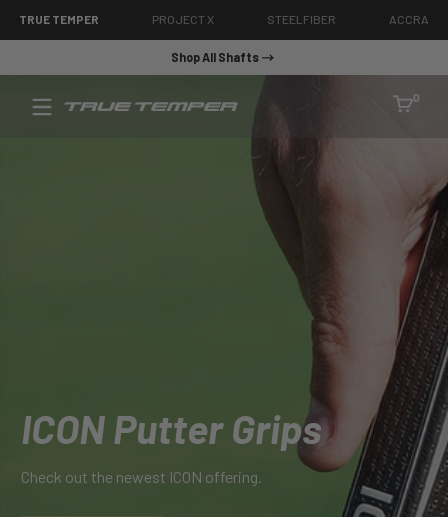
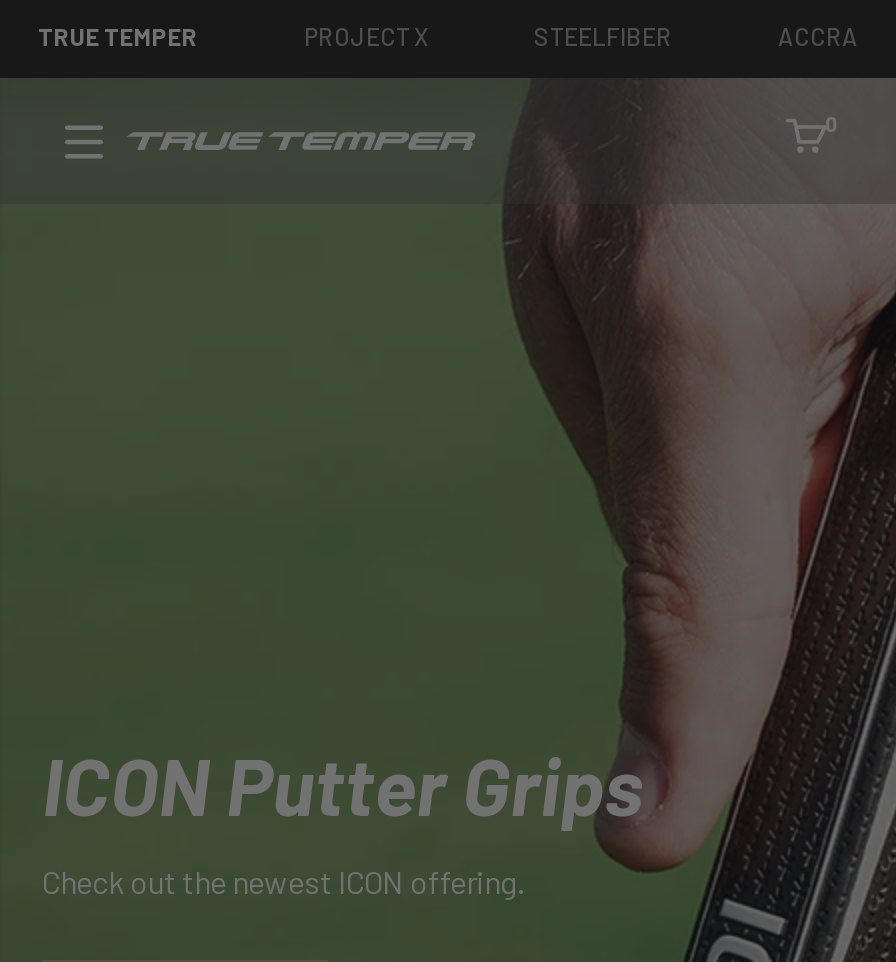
- Shop All Shafts
